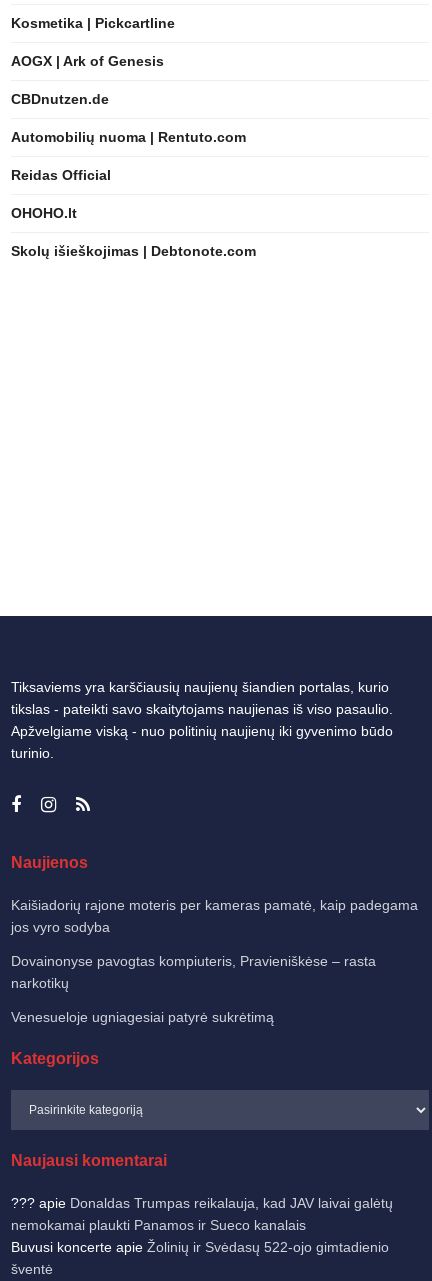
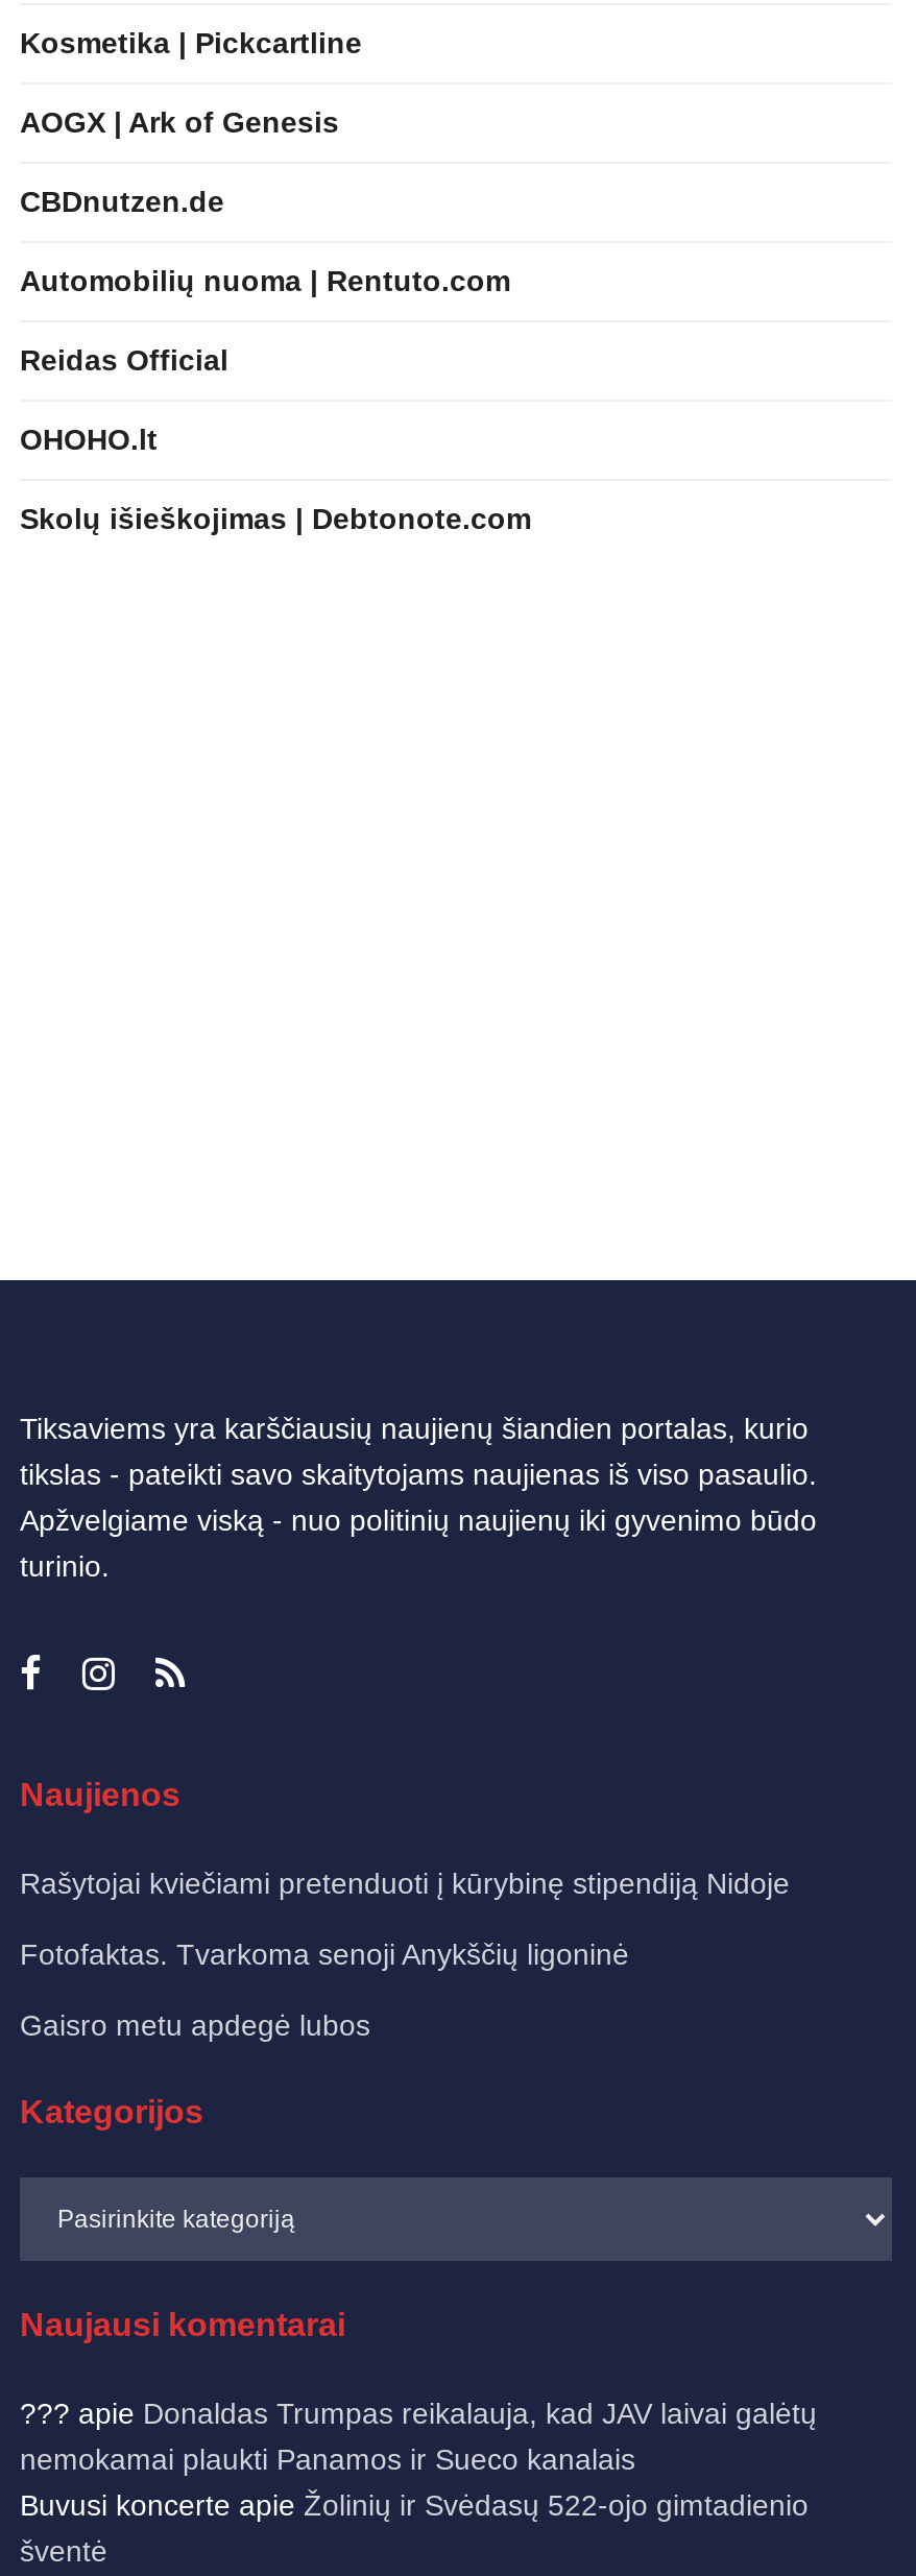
- Kaišiadorių rajone moteris per kameras pamatė, kaip padegama
- jos vyro sodyba
+ Rašytojai kviečiami pretenduoti į kūrybinę stipendiją Nidoje

- Dovainonyse pavogtas kompiuteris, Pravieniškėse – rasta
- narkotikų
+ Fotofaktas. Tvarkoma senoji Anykščių ligoninė

- Venesueloje ugniagesiai patyrė sukrėtimą
+ Gaisro metu apdegė lubos
